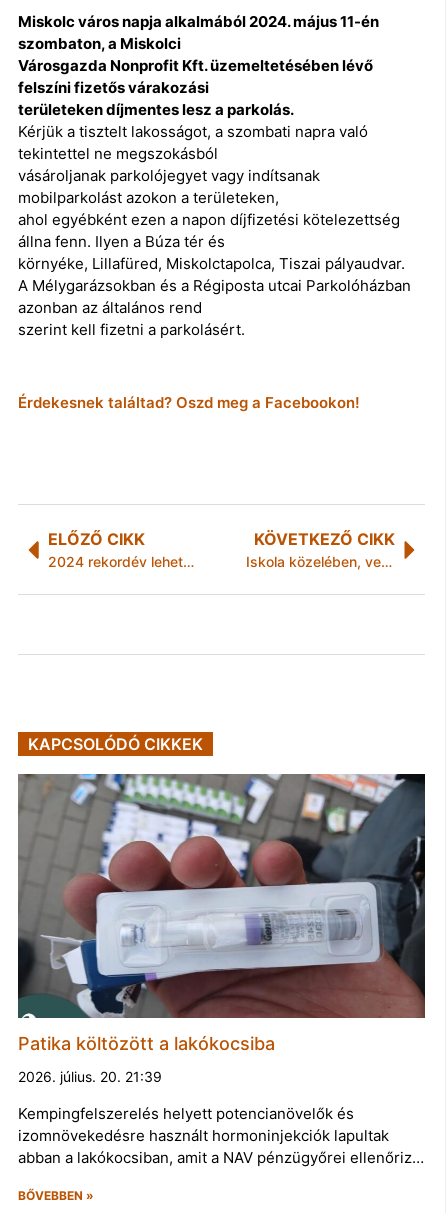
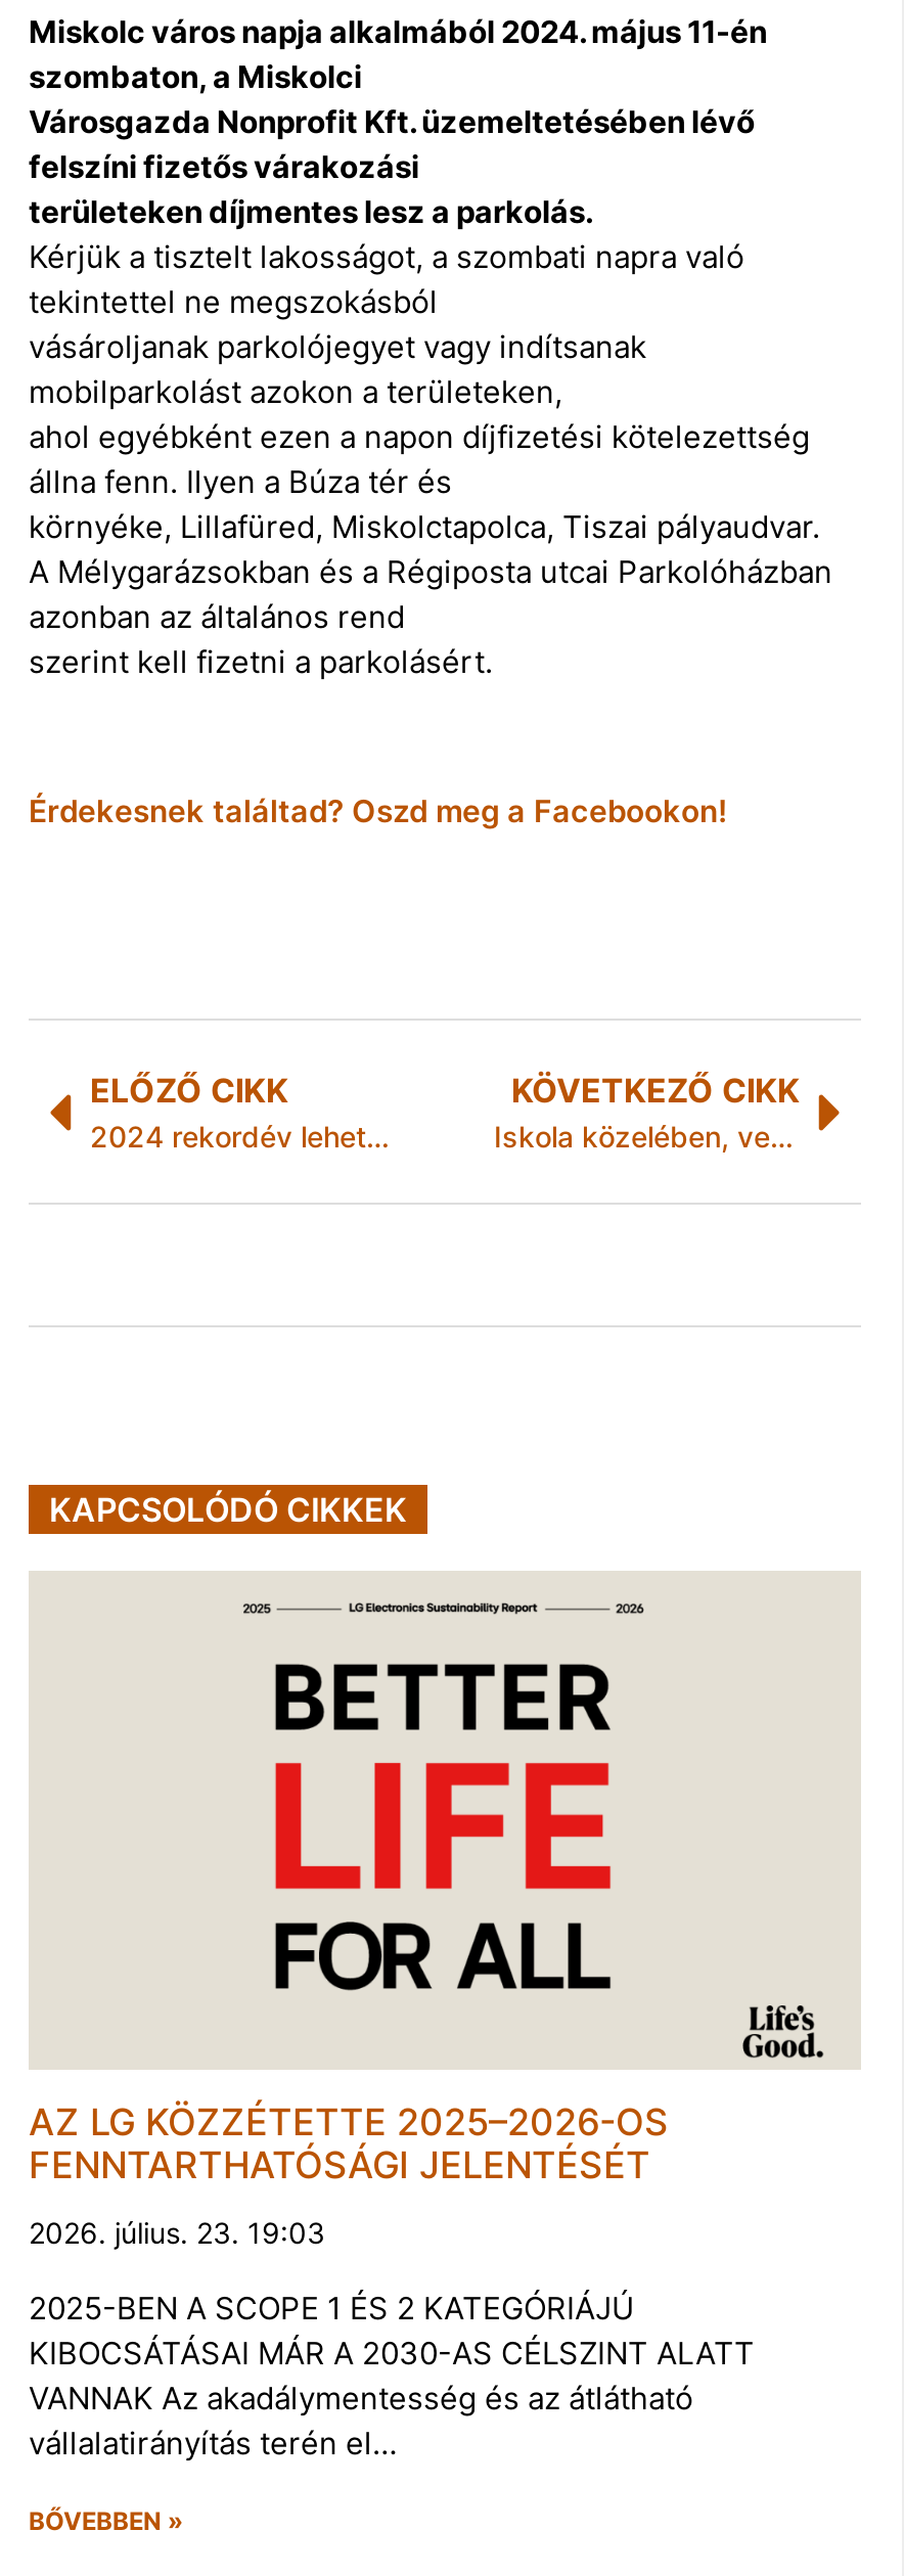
- [image]
- Patika költözött a lakókocsiba
+ [image]
+ AZ LG KÖZZÉTETTE 2025–2026-OS
+ FENNTARTHATÓSÁGI JELENTÉSÉT

- 2026. július. 20. 21:39
+ 2026. július. 23. 19:03

- Kempingfelszerelés helyett potencianövelők és
- izomnövekedésre használt hormoninjekciók lapultak
- abban a lakókocsiban, amit a NAV pénzügyőrei ellenőriz…
+ 2025-BEN A SCOPE 1 ÉS 2 KATEGÓRIÁJÚ
+ KIBOCSÁTÁSAI MÁR A 2030-AS CÉLSZINT ALATT
+ VANNAK Az akadálymentesség és az átlátható
+ vállalatirányítás terén el…
